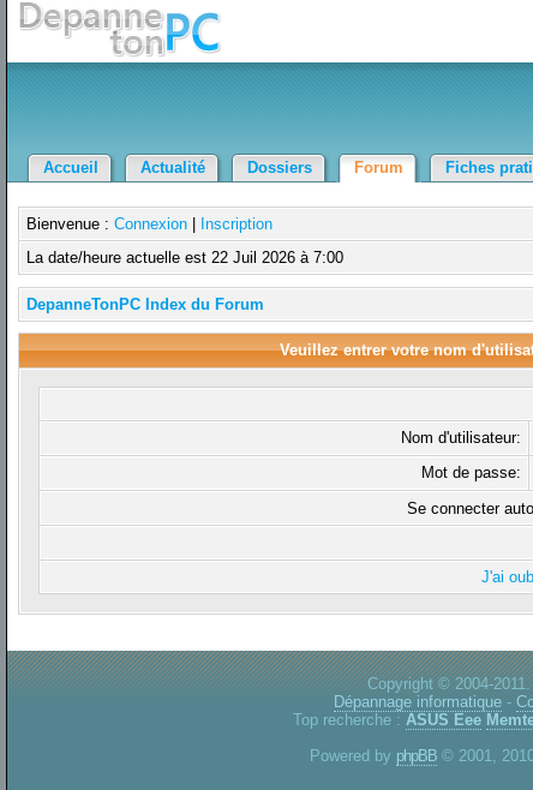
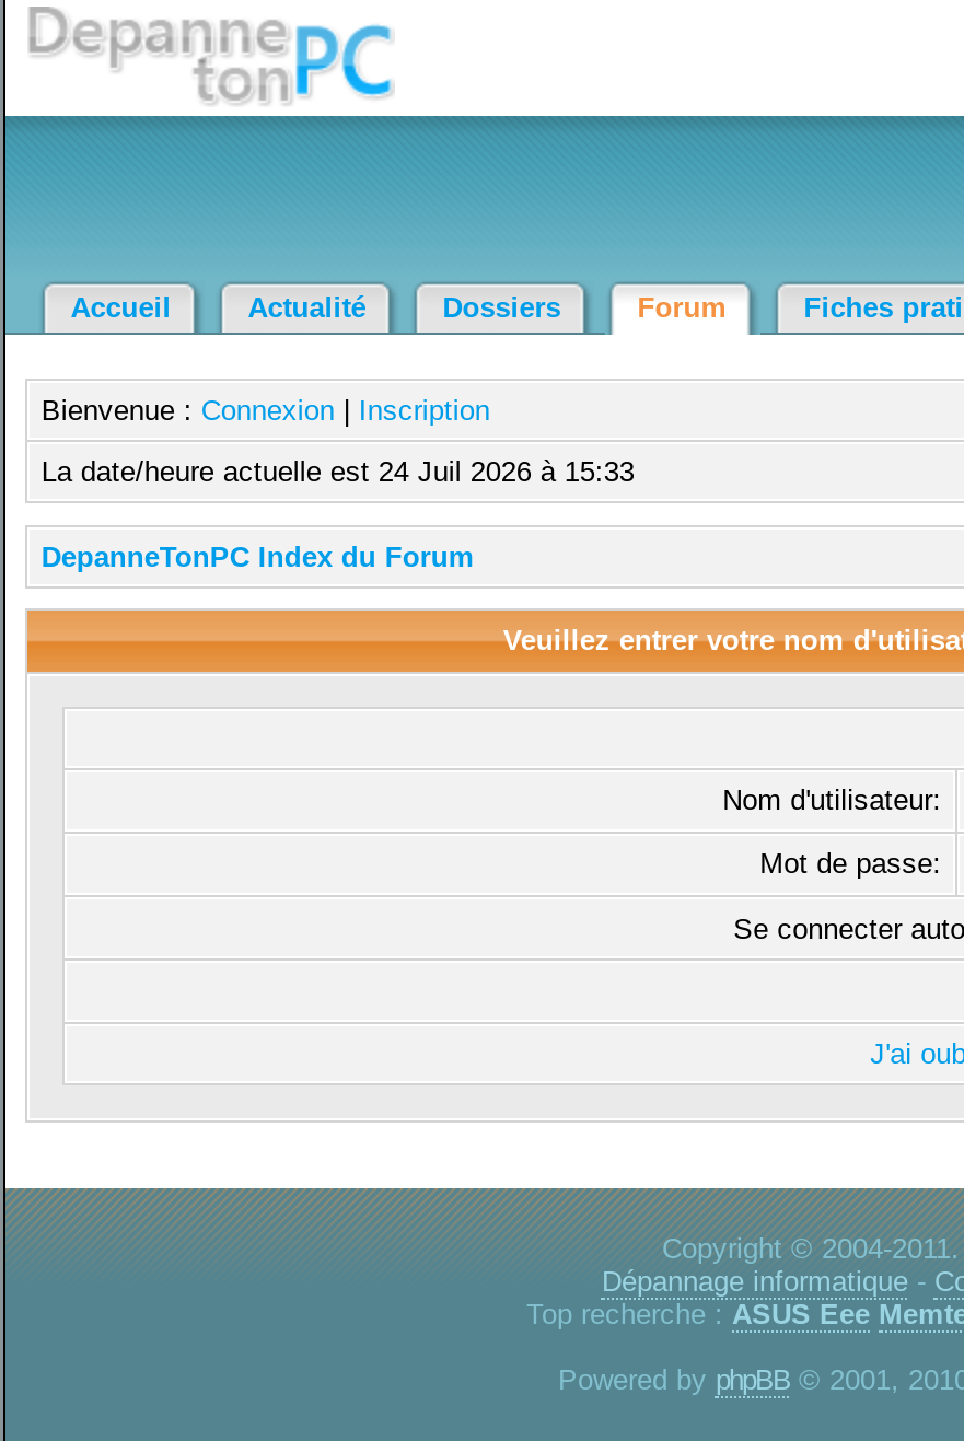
- La date/heure actuelle est 22 Juil 2026 à 7:00
+ La date/heure actuelle est 24 Juil 2026 à 15:33
